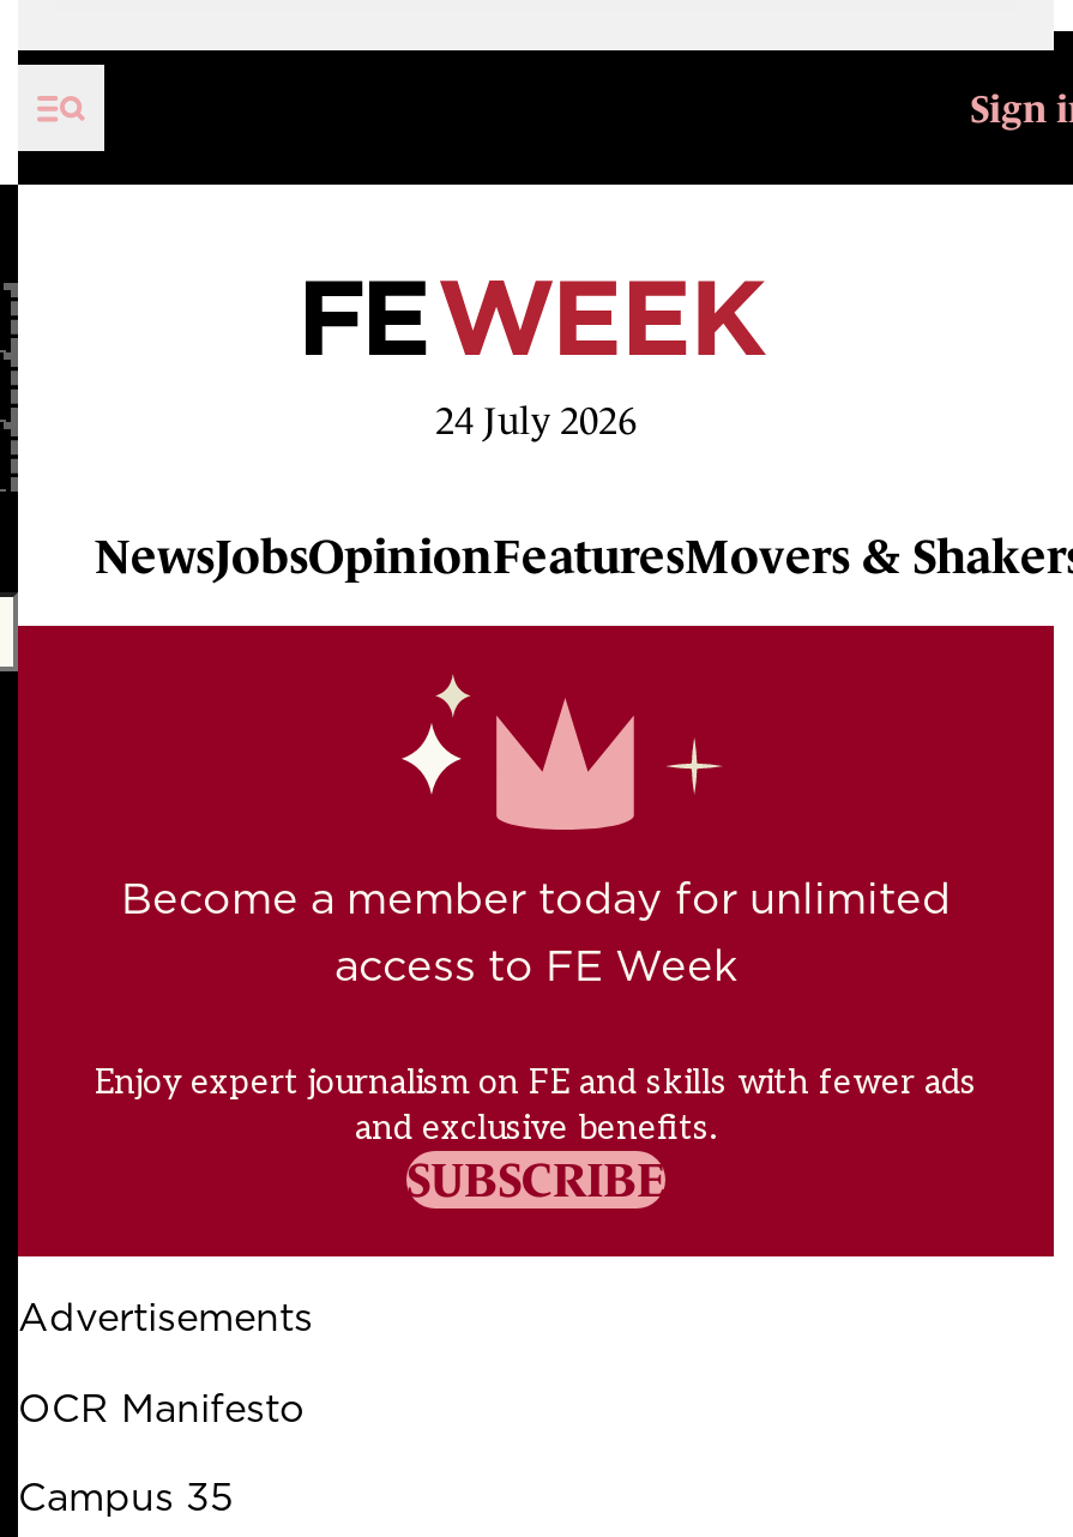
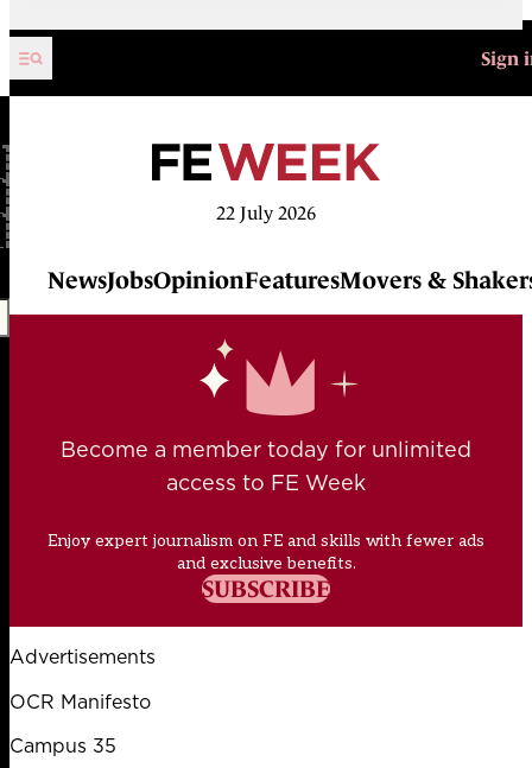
- 24 July 2026
+ 22 July 2026
